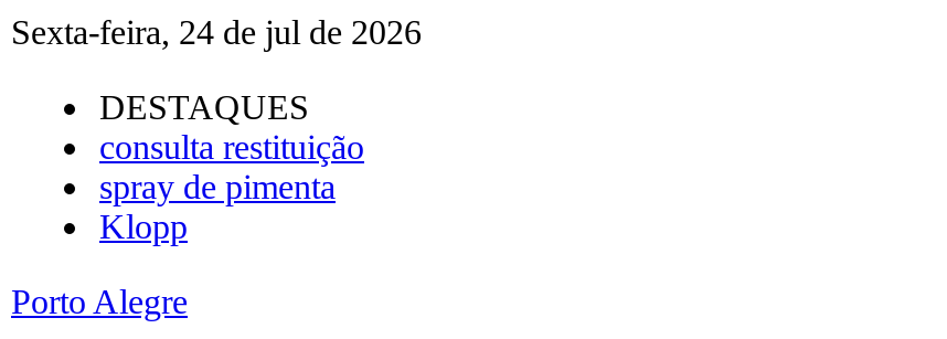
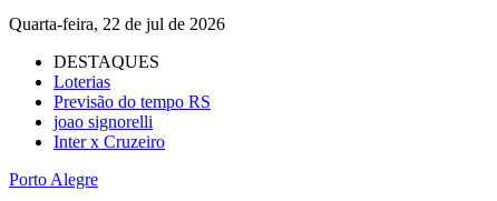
- Sexta-feira, 24 de jul de 2026
+ Quarta-feira, 22 de jul de 2026

- consulta restituição
- spray de pimenta
- Klopp
+ Loterias
+ Previsão do tempo RS
+ joao signorelli
+ Inter x Cruzeiro
